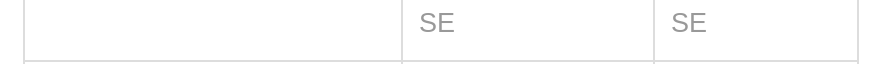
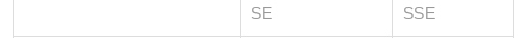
- SE
+ SSE
